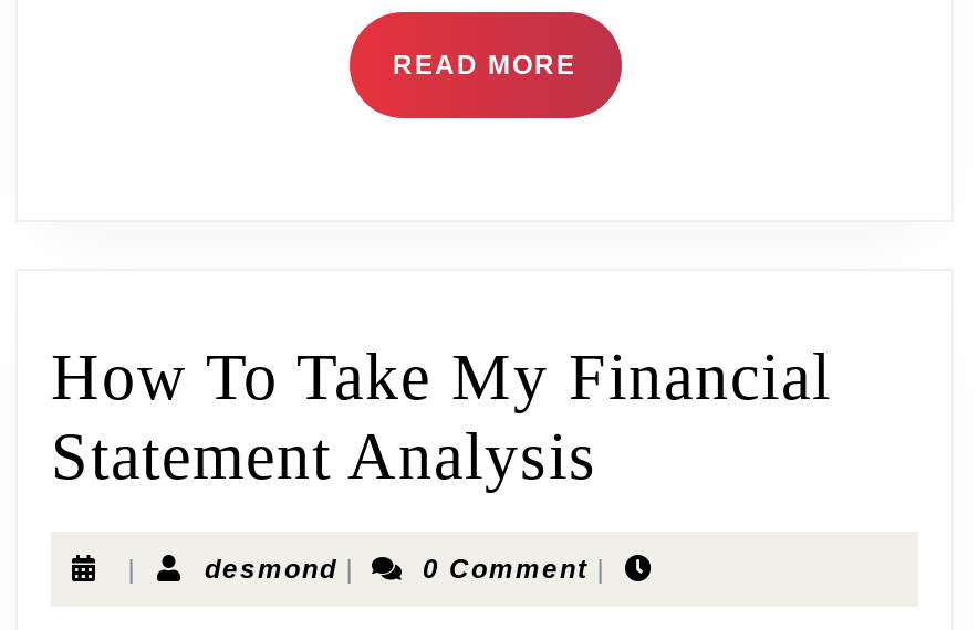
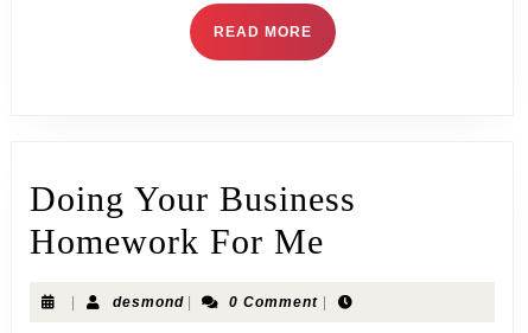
- How To Take My Financial
- Statement Analysis
+ Doing Your Business
+ Homework For Me
